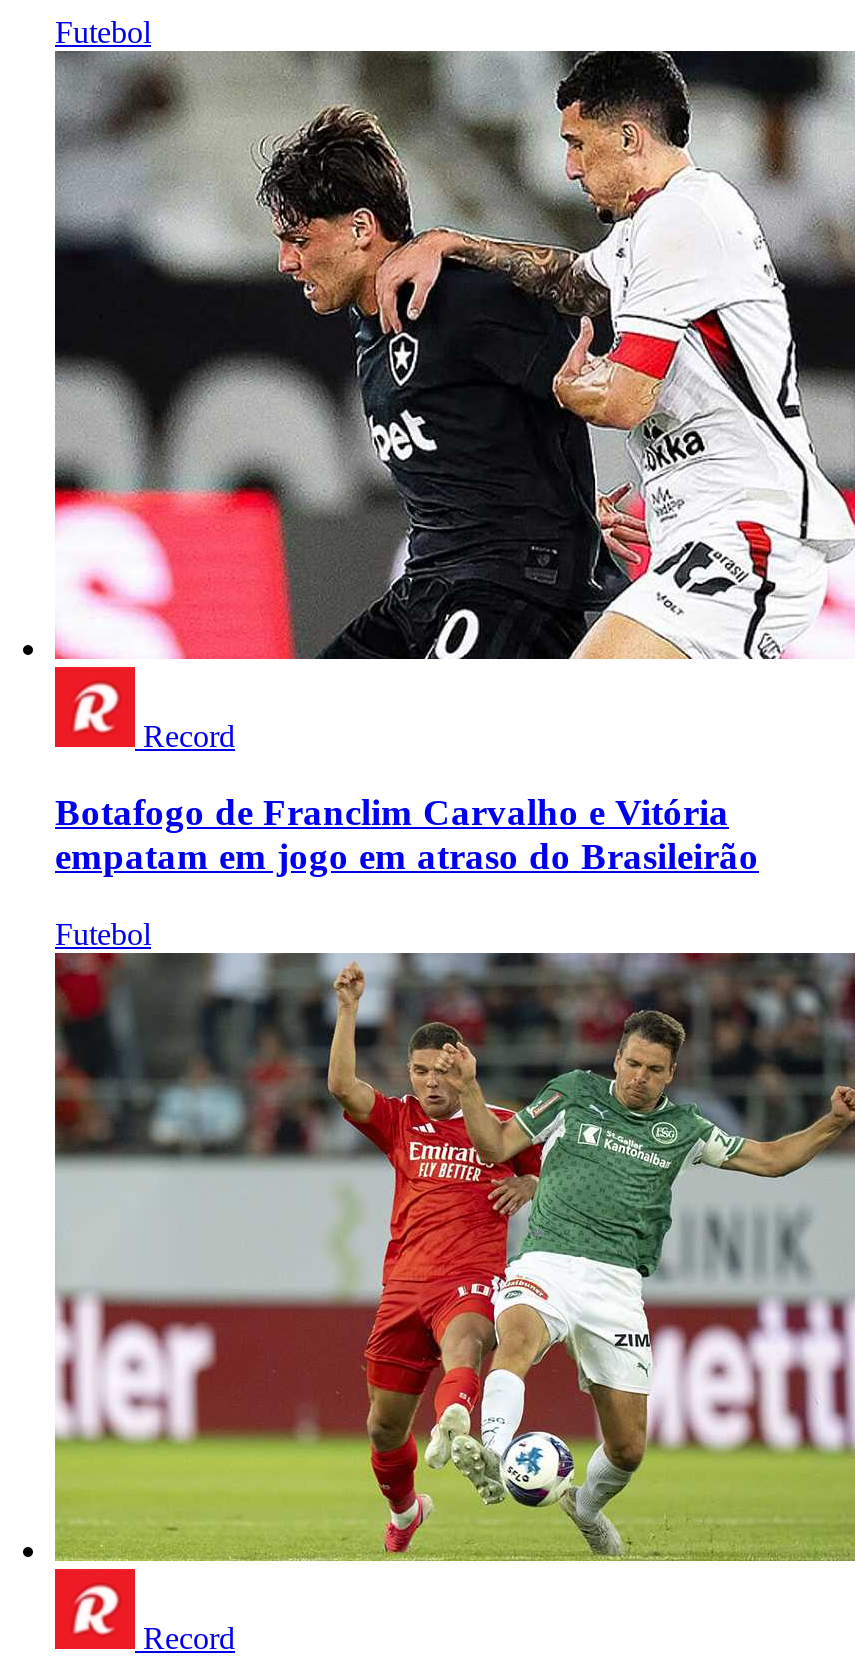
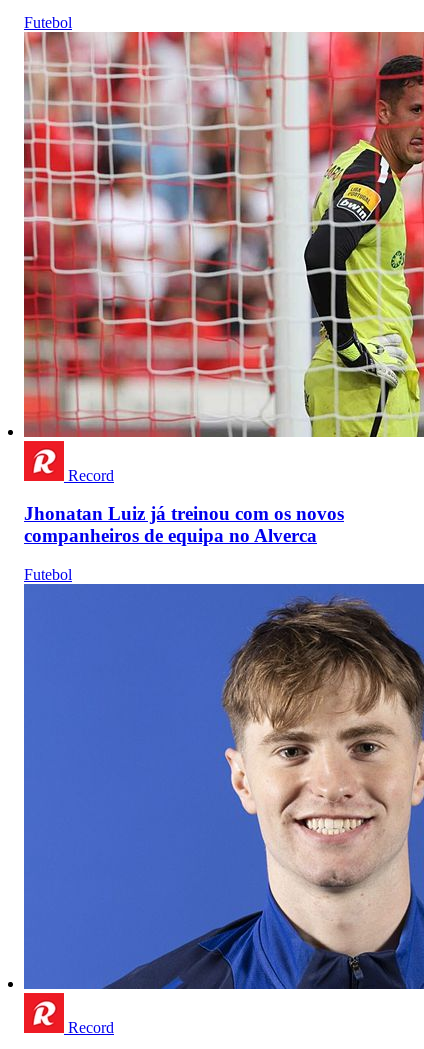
- [image]
+ [image]

- Botafogo de Franclim Carvalho e Vitória
- empatam em jogo em atraso do Brasileirão
+ Jhonatan Luiz já treinou com os novos
+ companheiros de equipa no Alverca

- [image]
+ [image]
